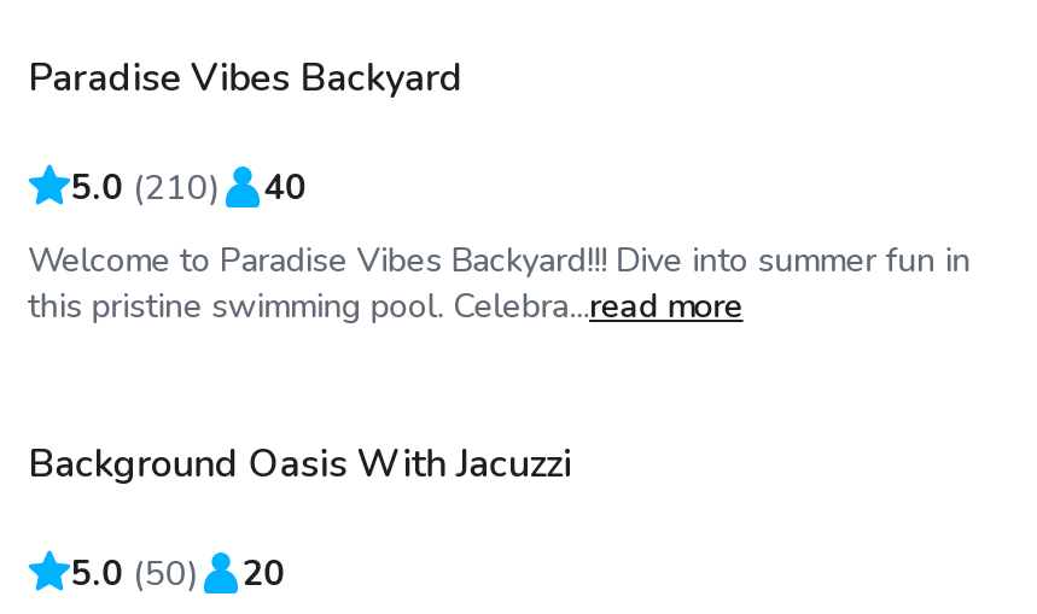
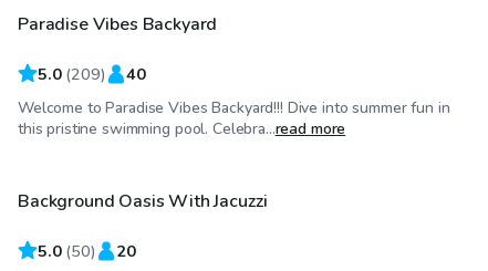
- 5.0 (210) 40
+ 5.0 (209) 40
